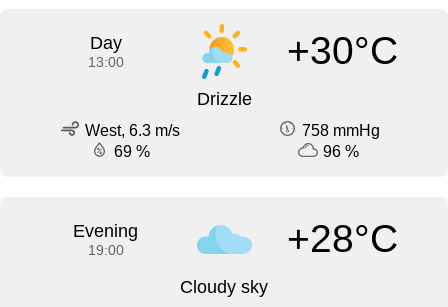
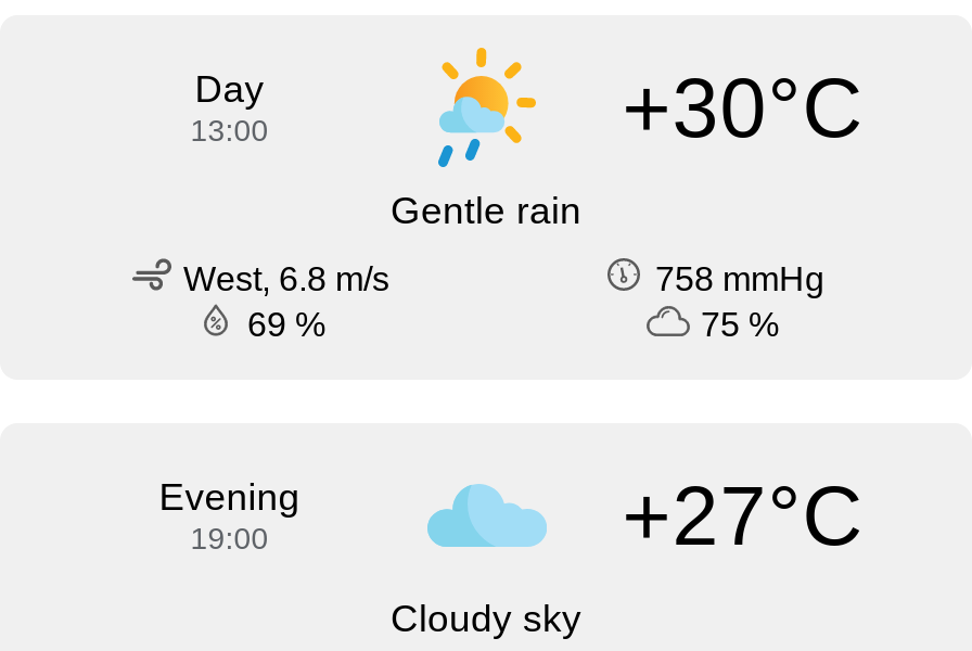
- Drizzle
+ Gentle rain

- West, 6.3 m/s
+ West, 6.8 m/s

- 96 %
+ 75 %

- +28°C
+ +27°C
